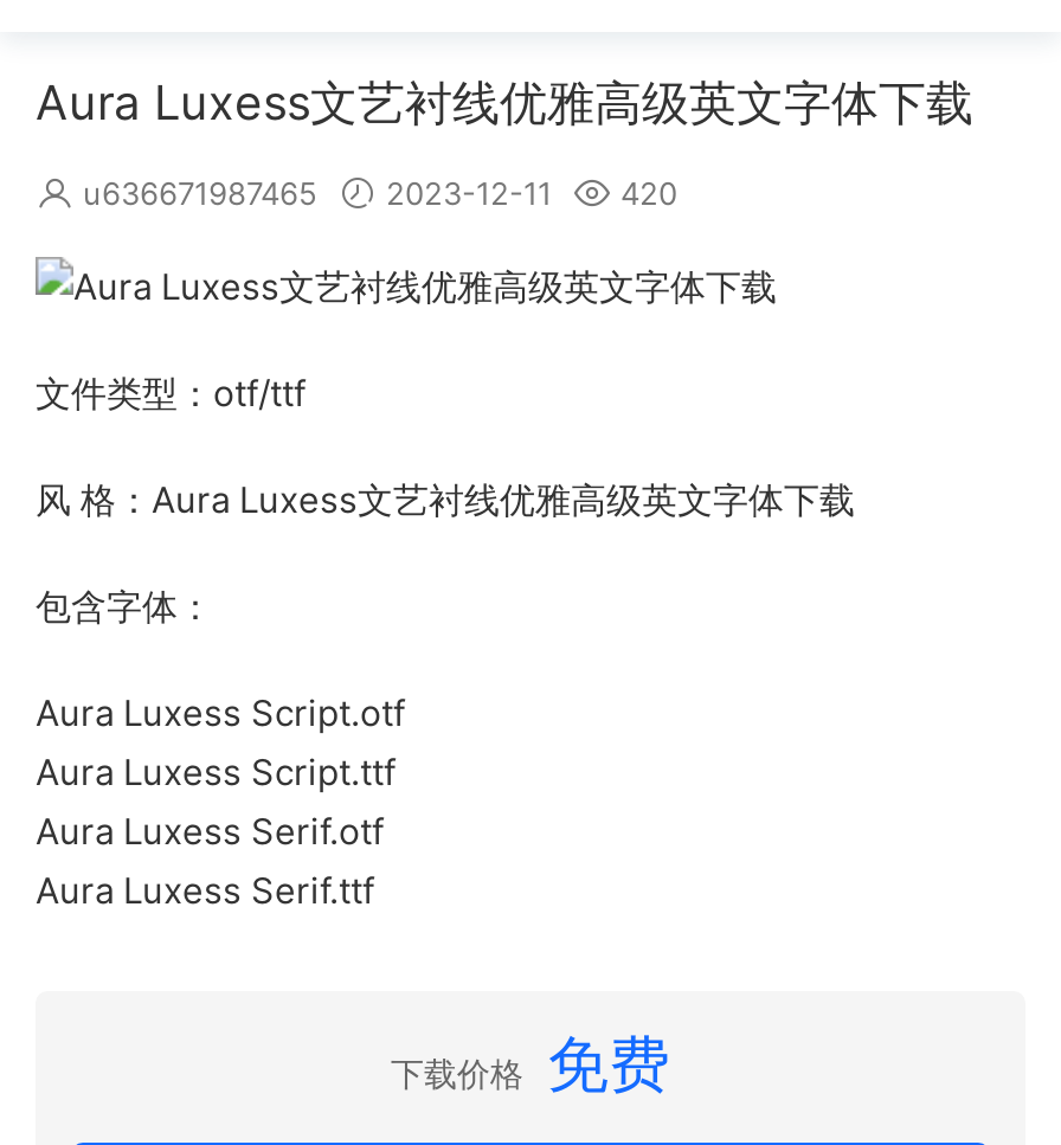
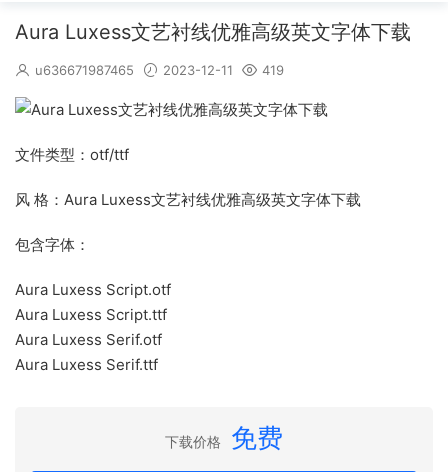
- u636671987465 2023-12-11 420
+ u636671987465 2023-12-11 419
